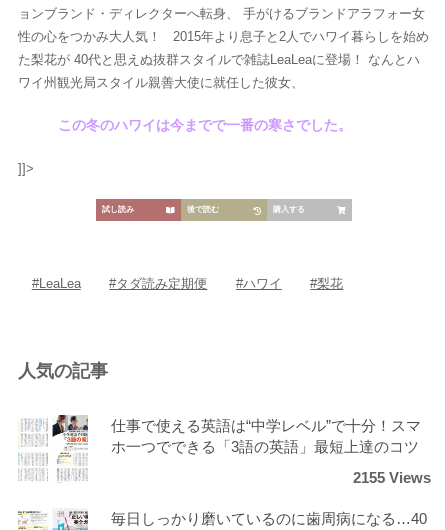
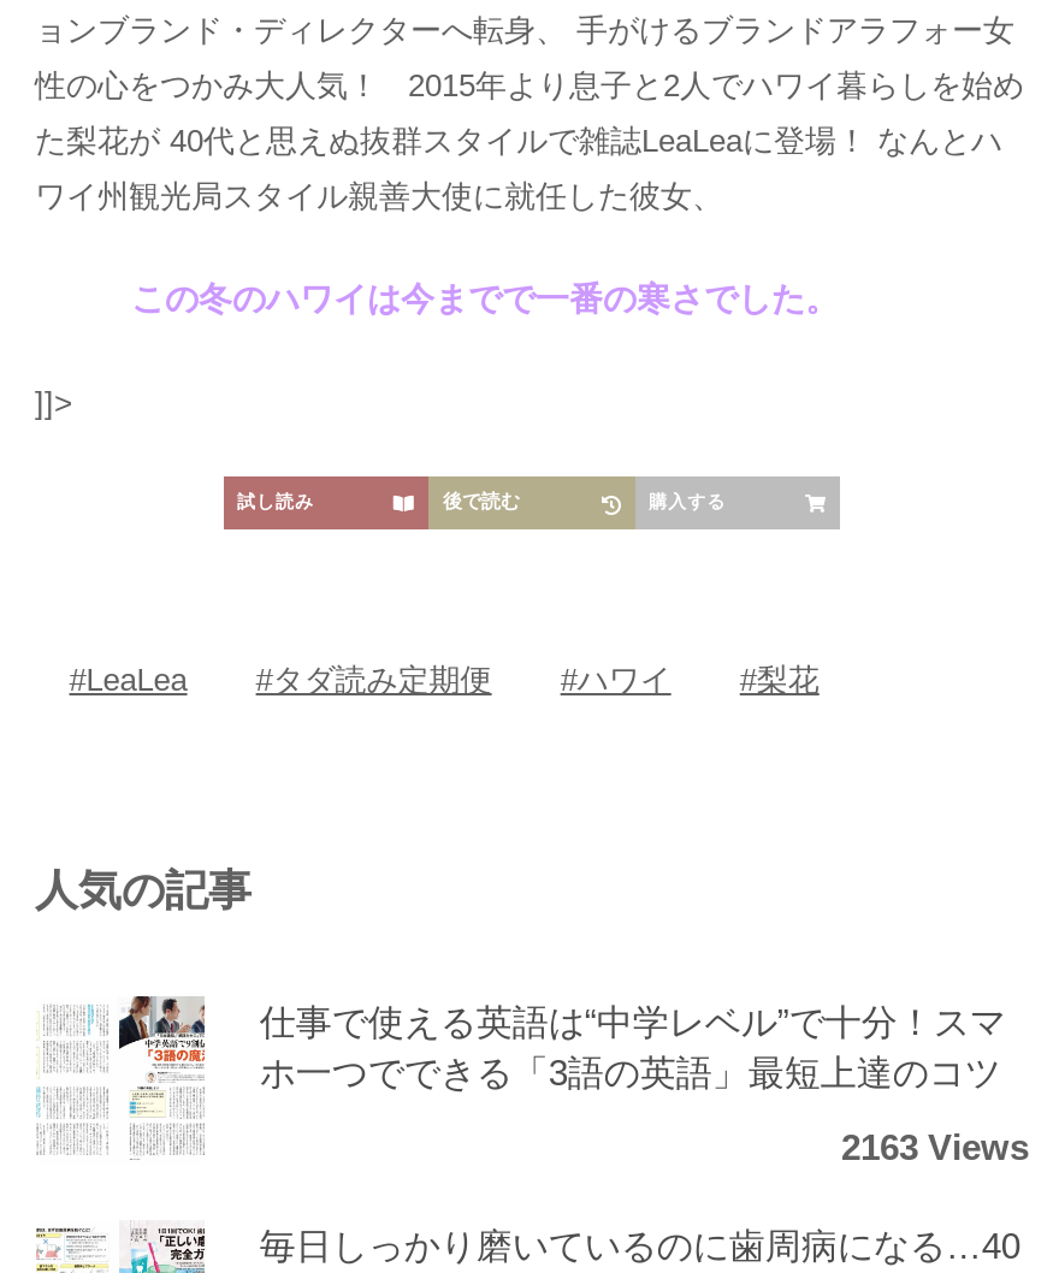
- 2155 Views
+ 2163 Views
